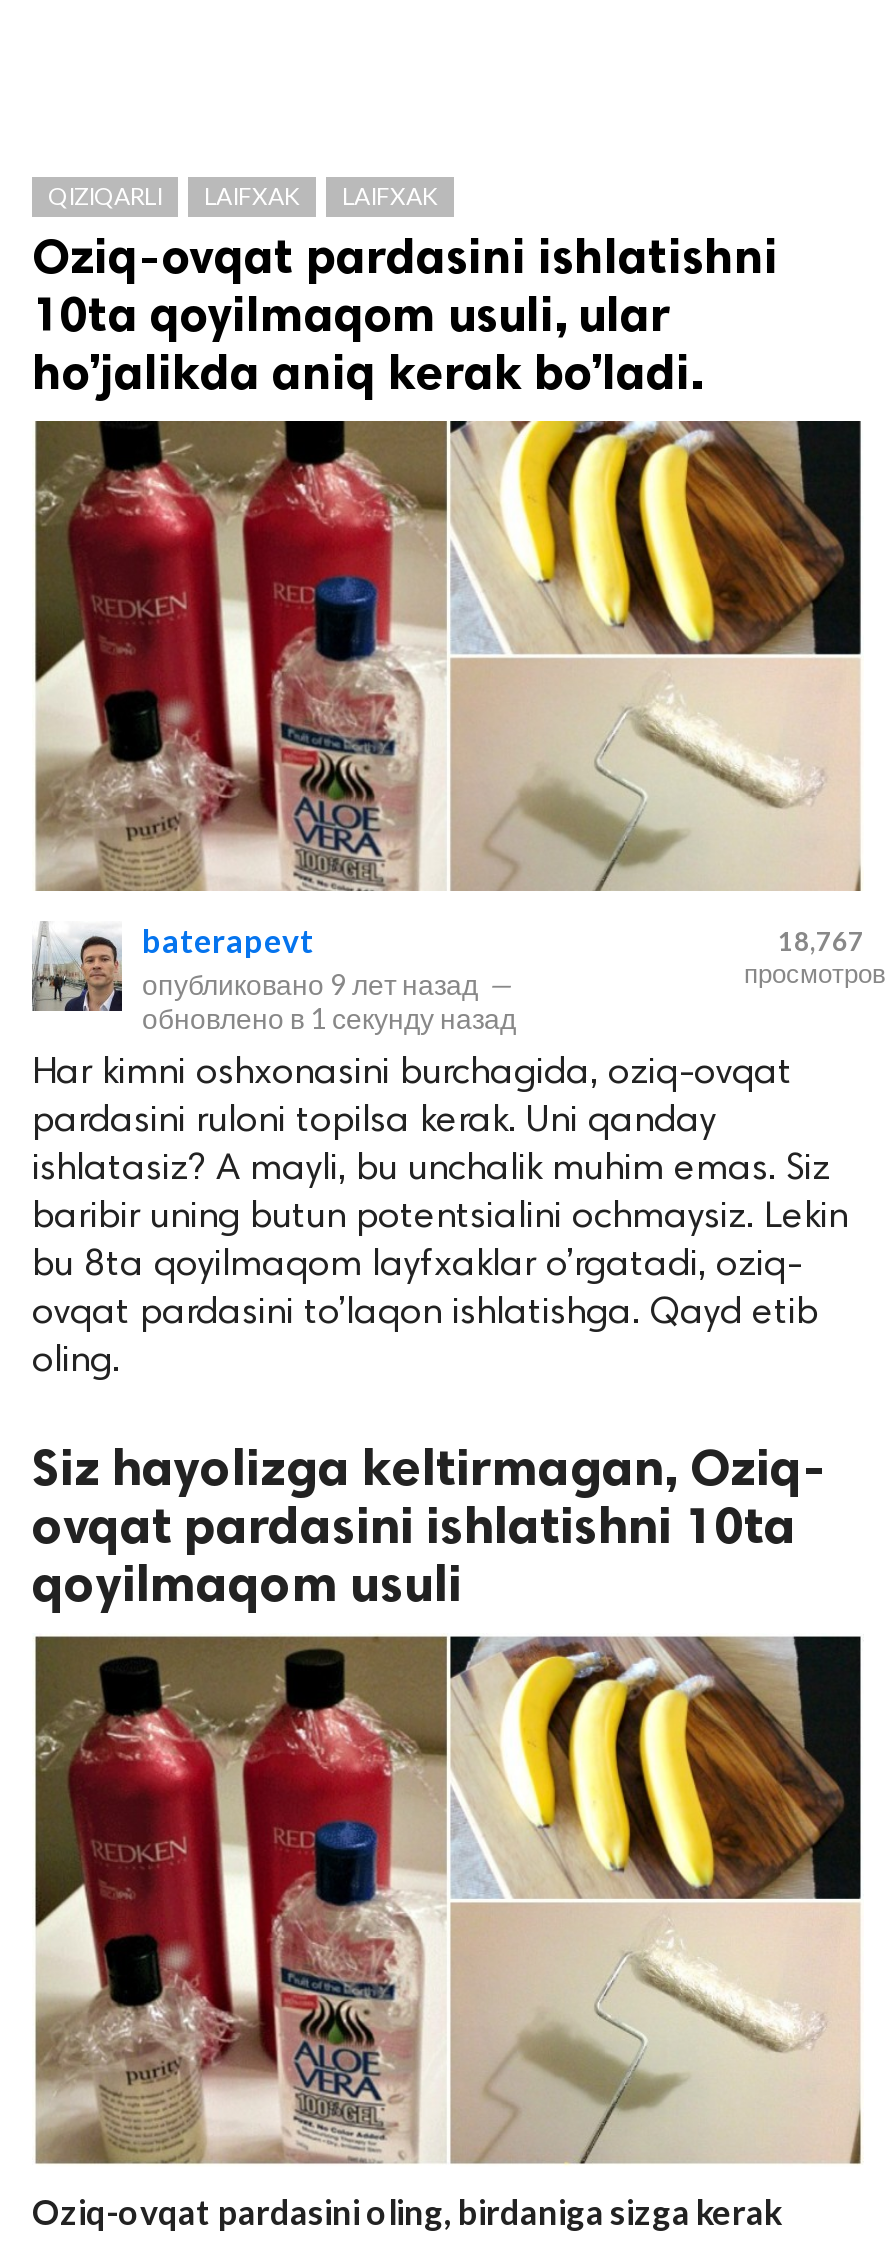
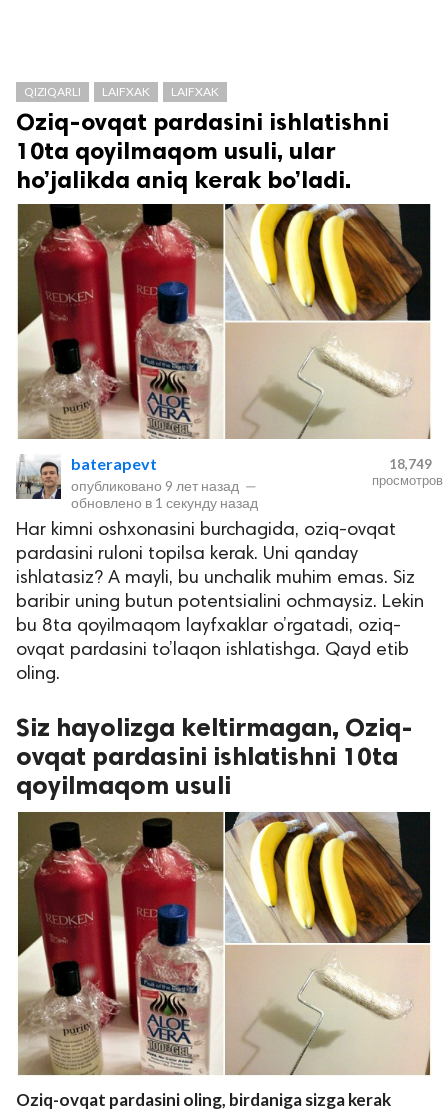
- 18,767
+ 18,749
